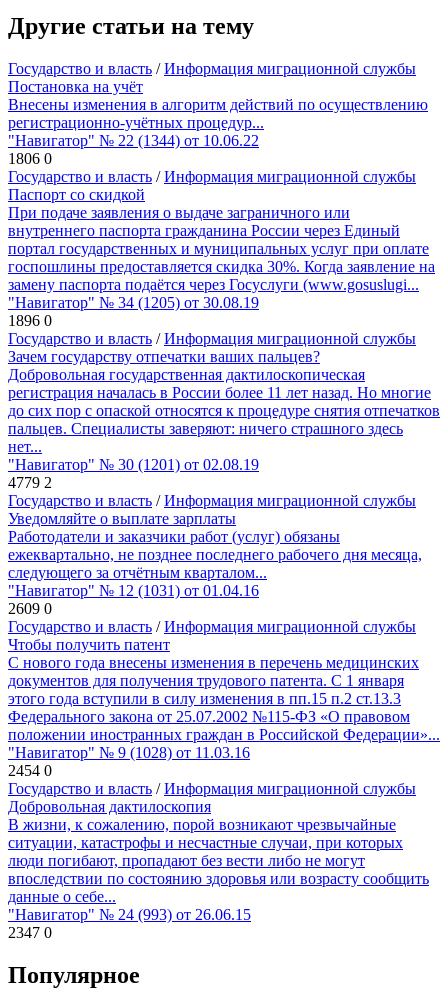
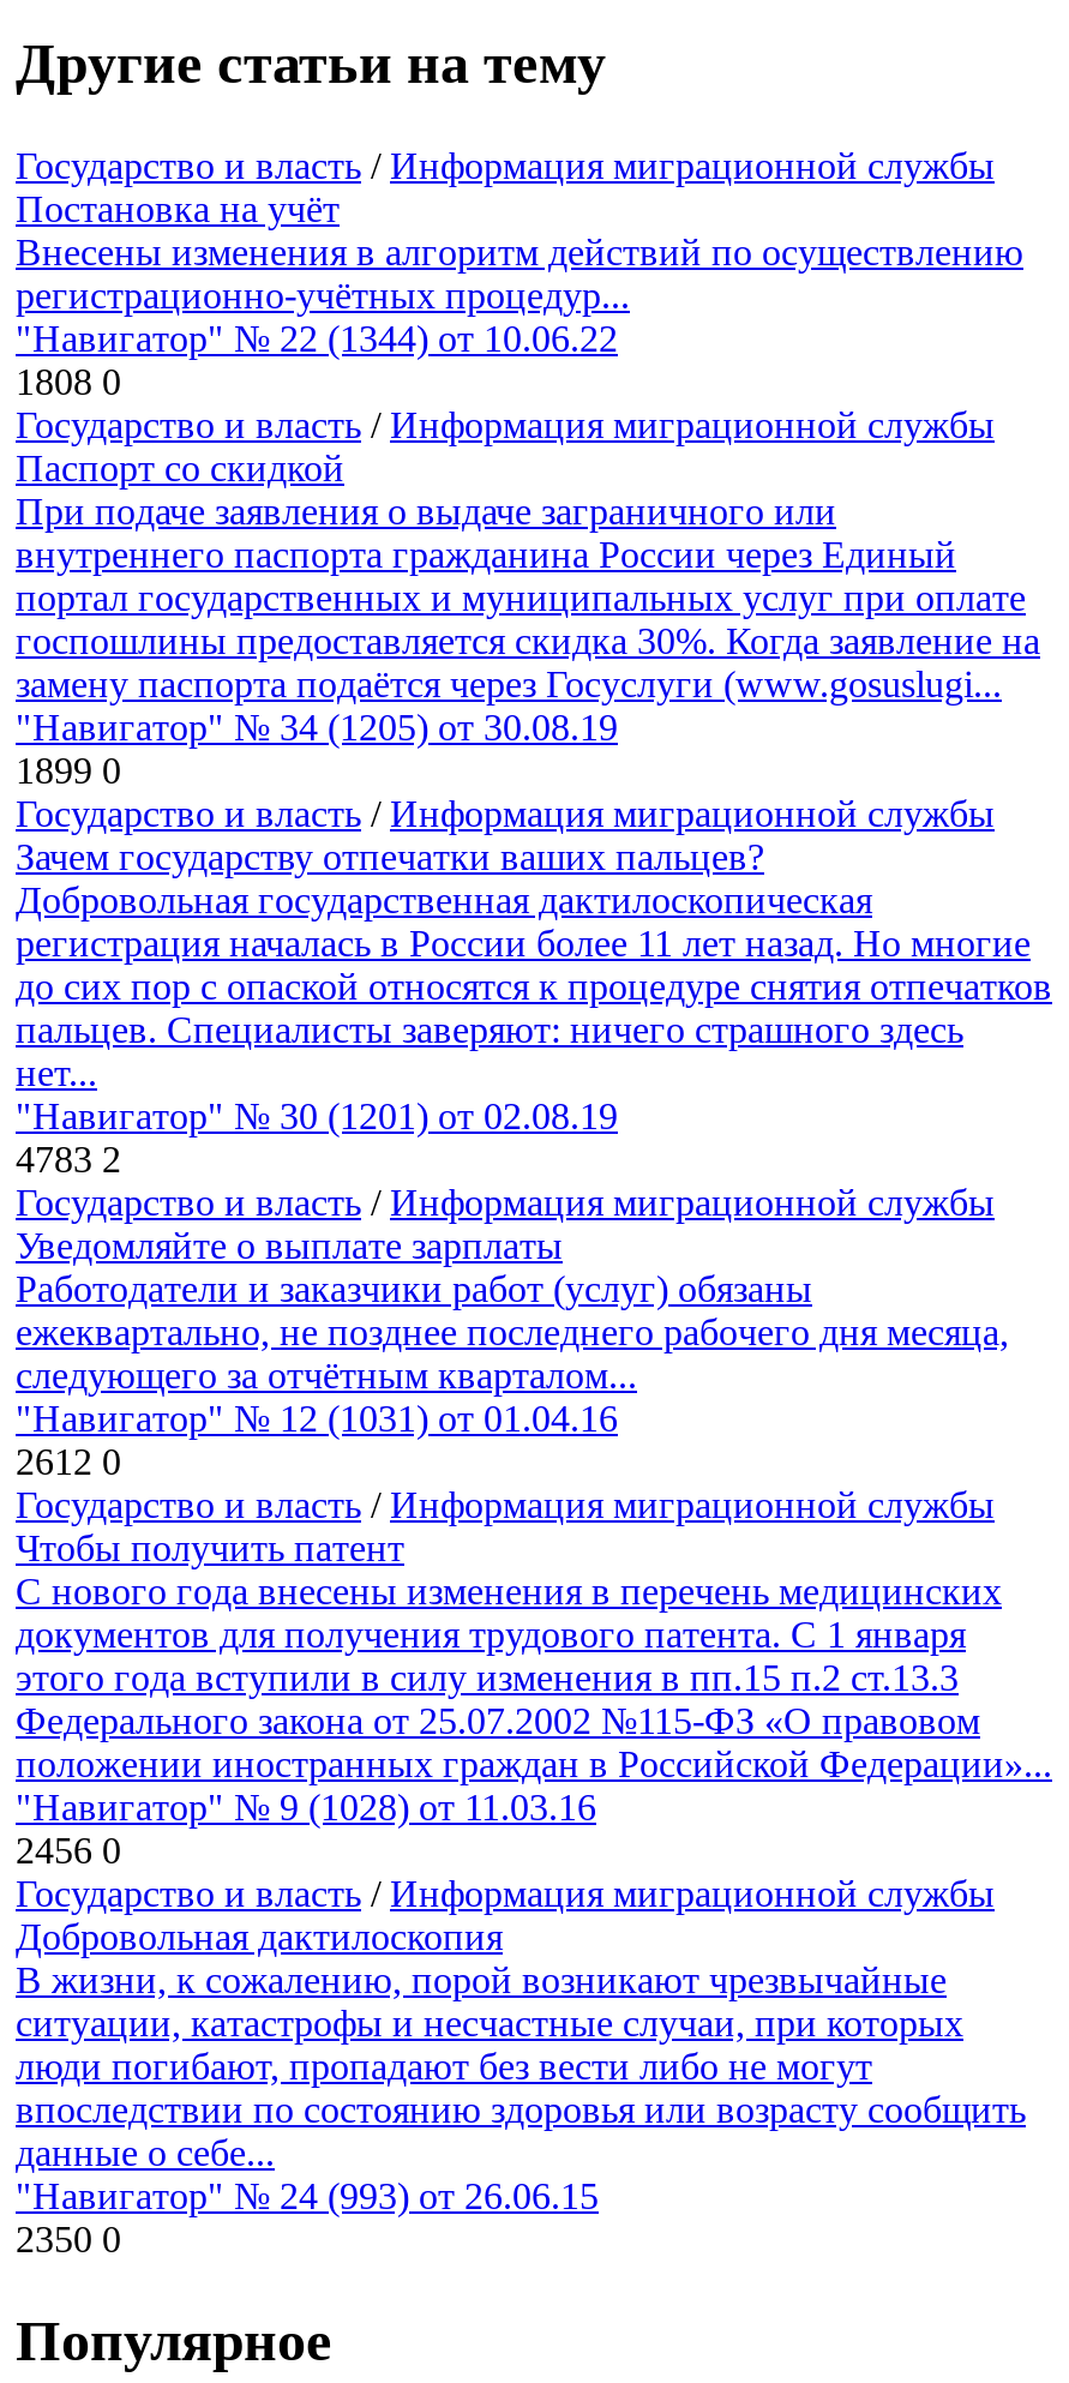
- 1806 0
+ 1808 0

- 1896 0
+ 1899 0

- 4779 2
+ 4783 2

- 2609 0
+ 2612 0

- 2454 0
+ 2456 0

- 2347 0
+ 2350 0
